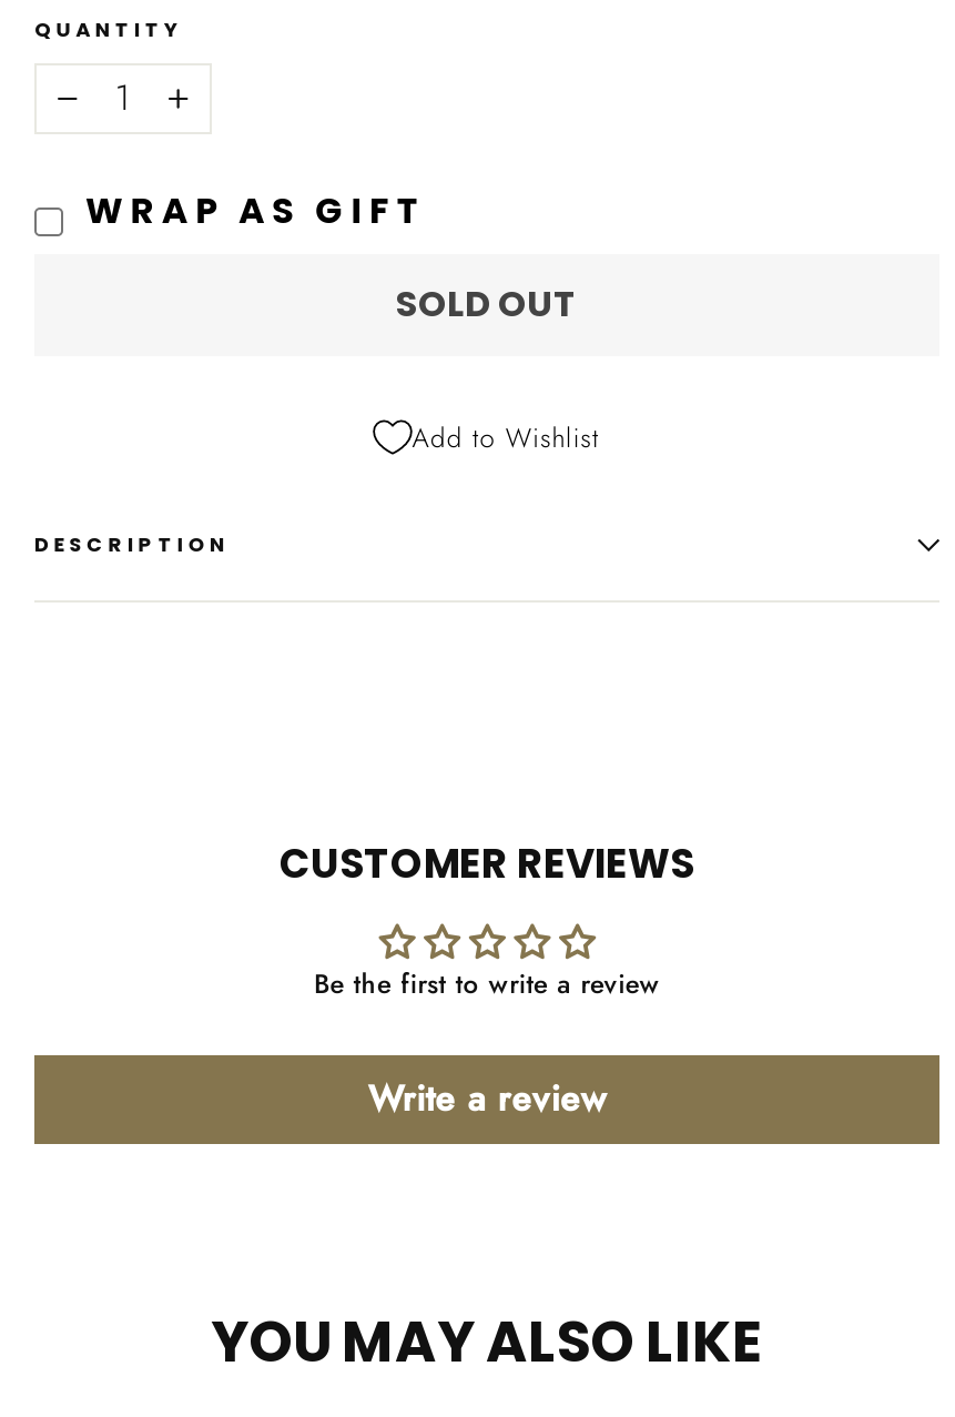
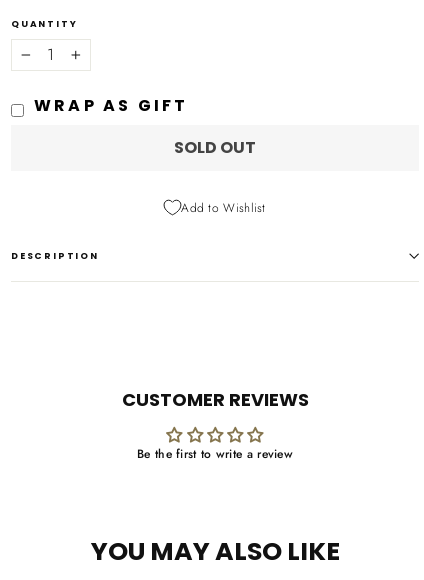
- Write a review
